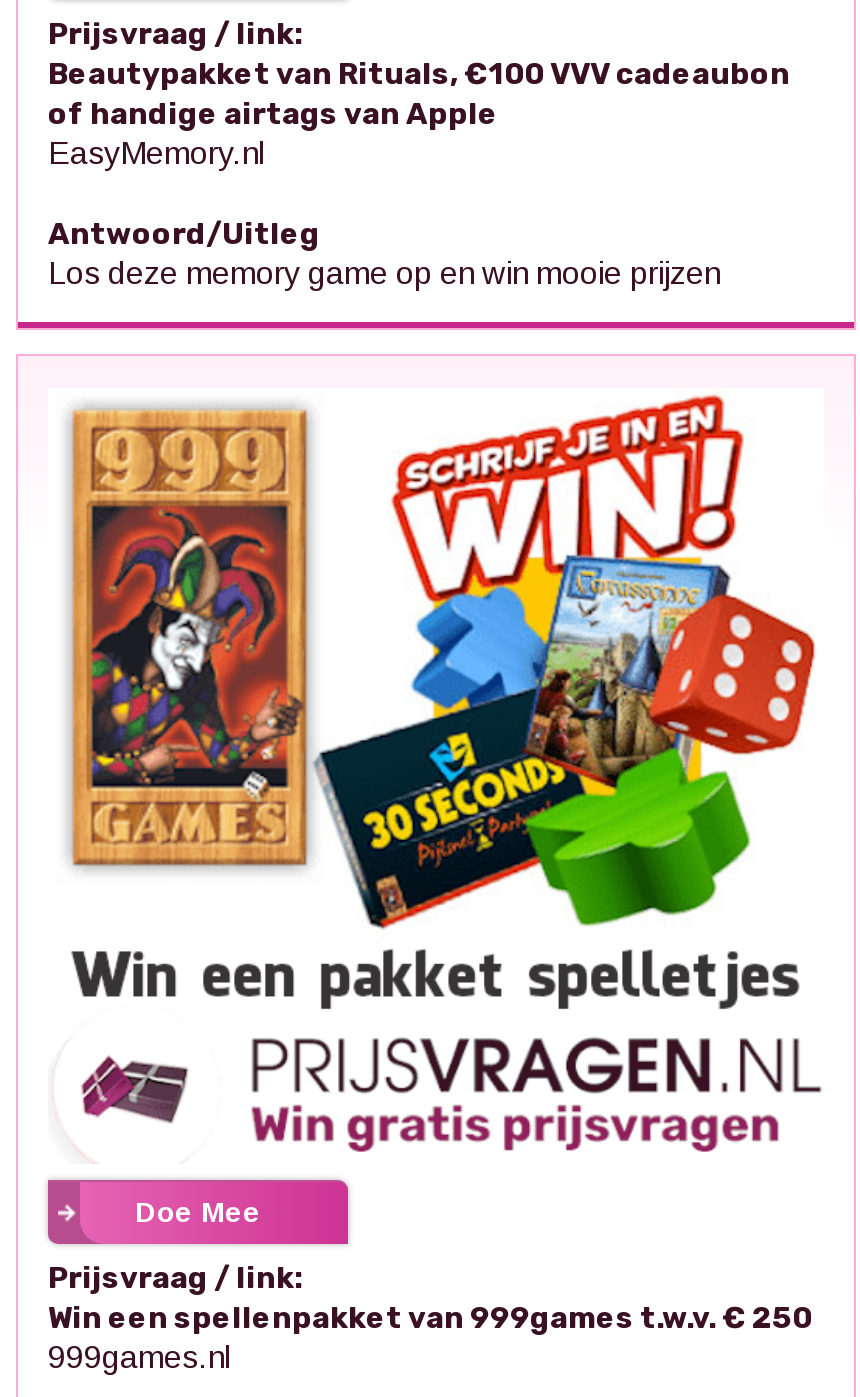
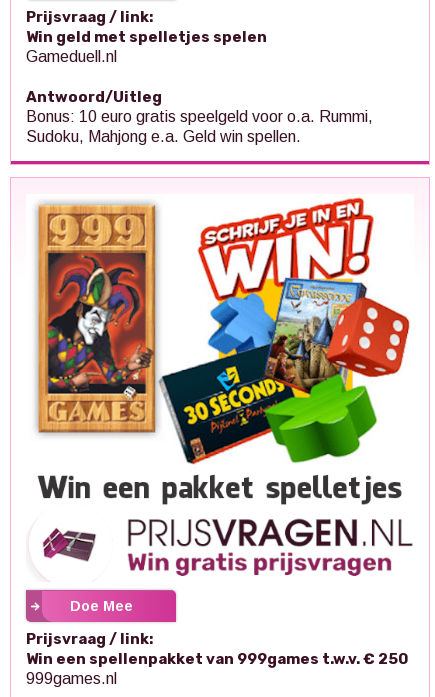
- Beautypakket van Rituals, €100 VVV cadeaubon
- of handige airtags van Apple
- EasyMemory.nl
+ Win geld met spelletjes spelen
+ Gameduell.nl

moved up: Antwoord/Uitleg

- Los deze memory game op en win mooie prijzen
+ Bonus: 10 euro gratis speelgeld voor o.a. Rummi,
+ Sudoku, Mahjong e.a. Geld win spellen.
